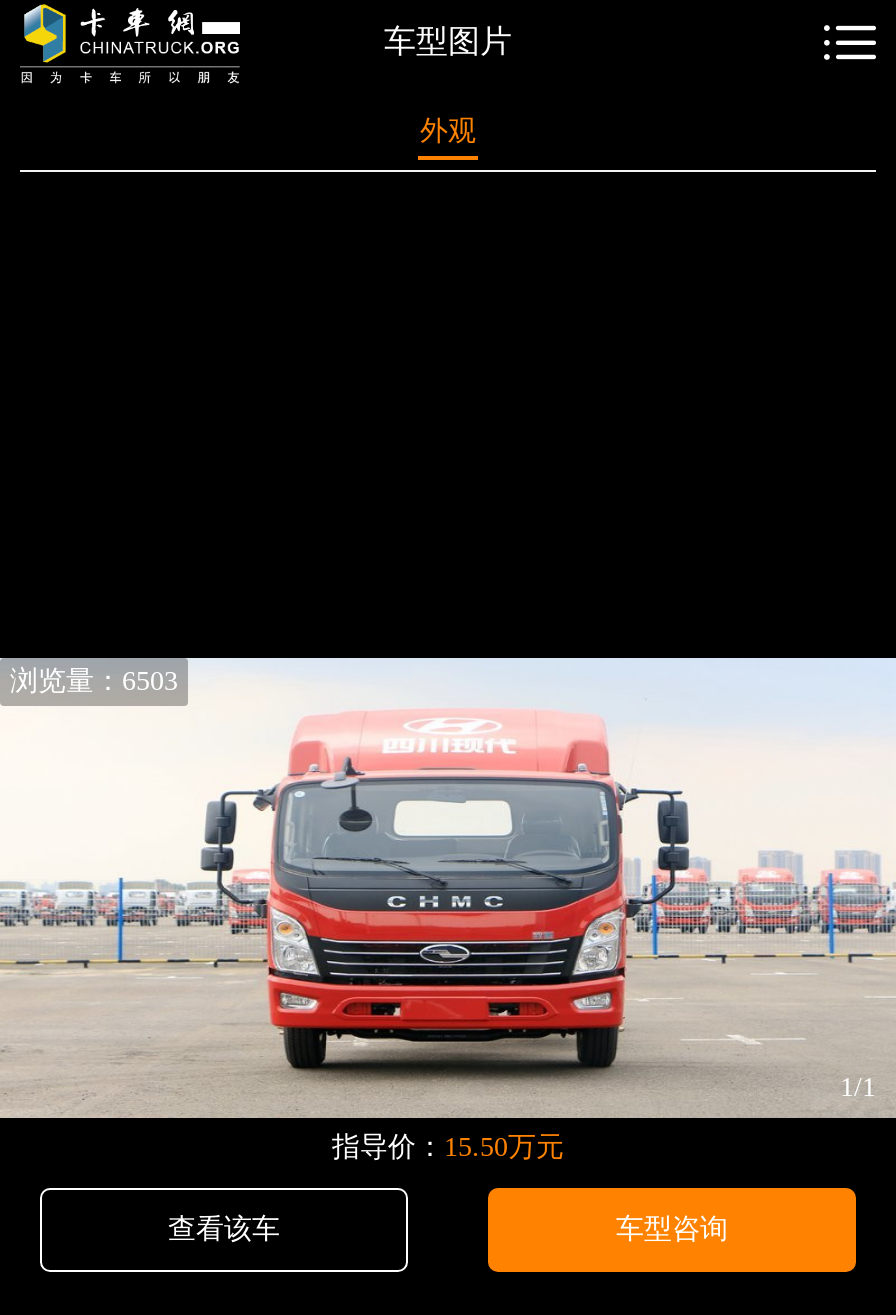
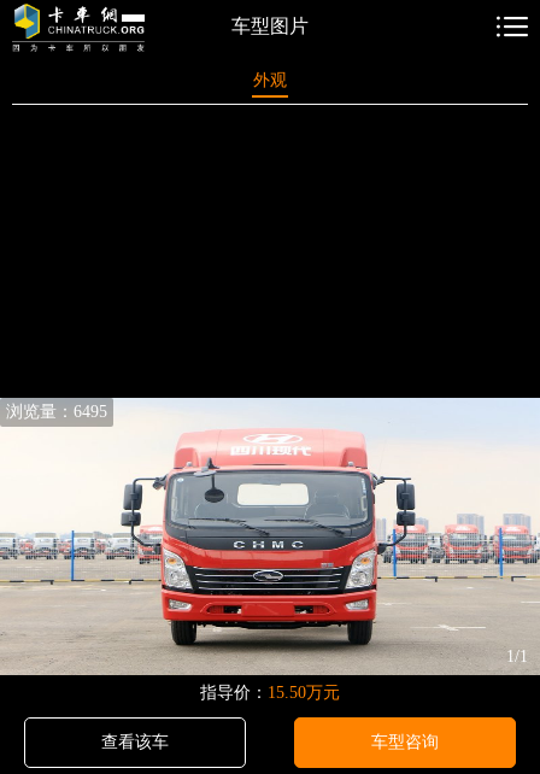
- 浏览量：6503
+ 浏览量：6495
